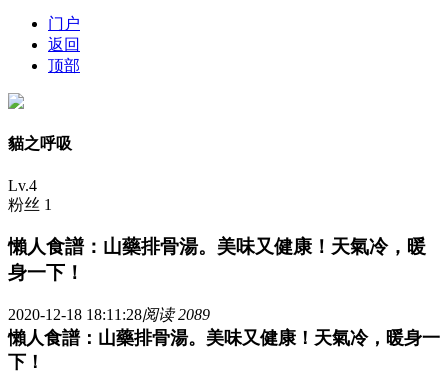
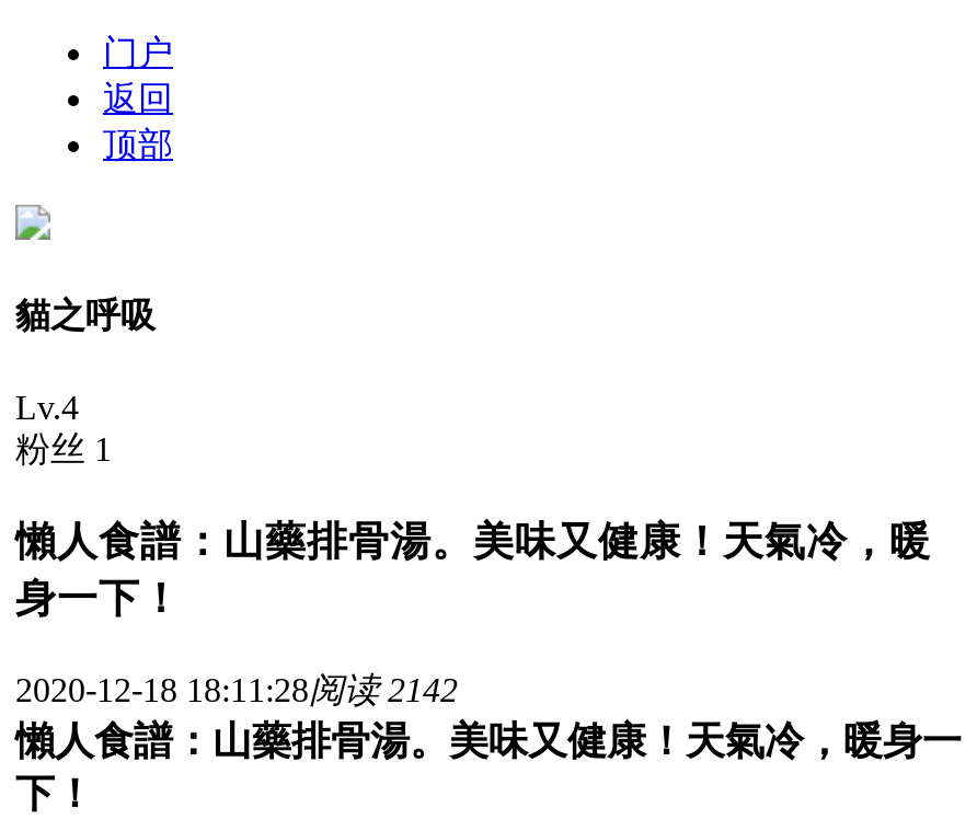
- 2020-12-18 18:11:28阅读 2089
+ 2020-12-18 18:11:28阅读 2142
